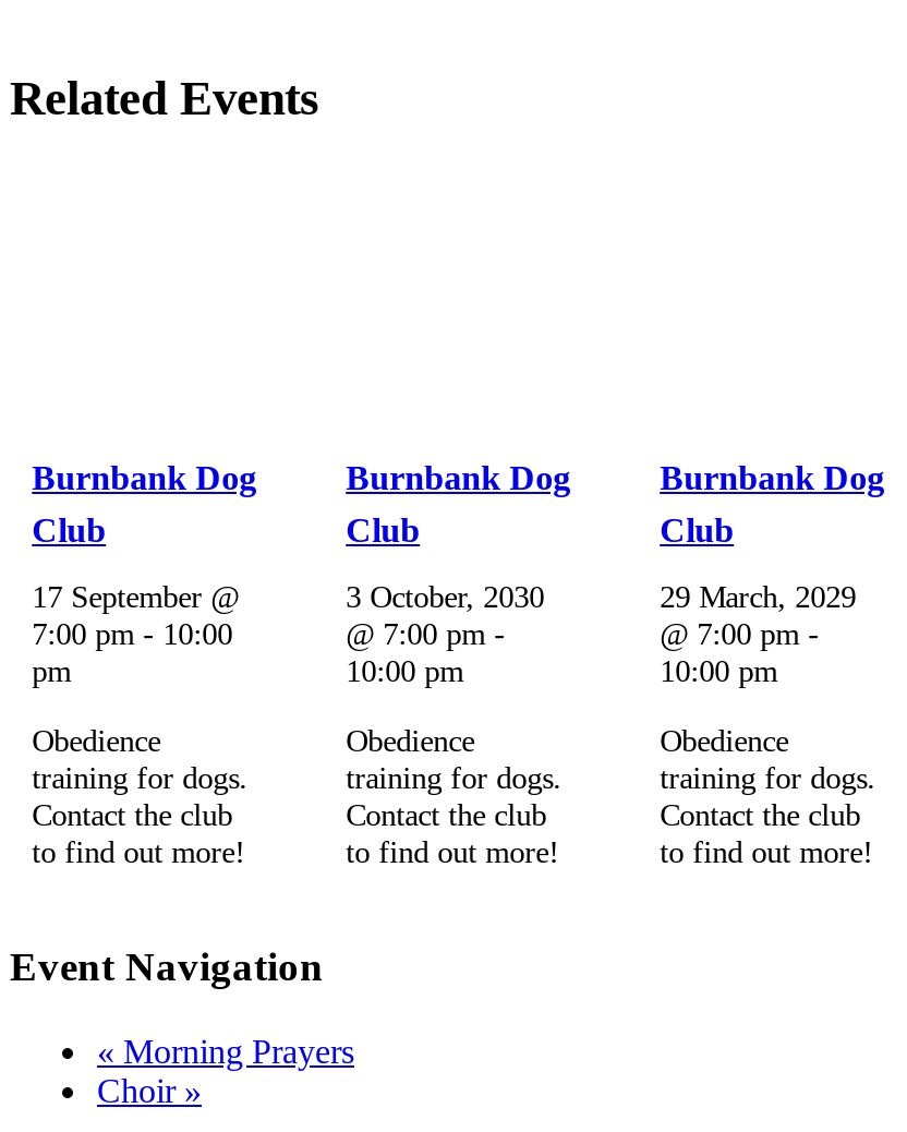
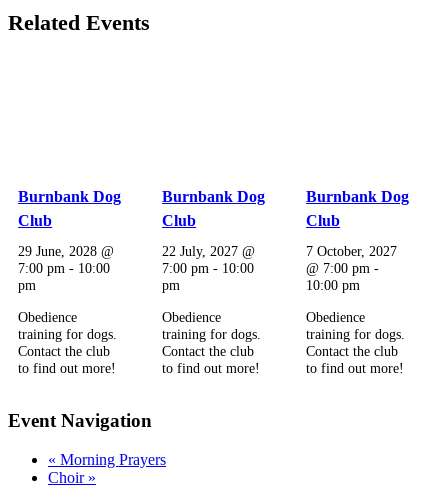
- 17 September @
+ 29 June, 2028 @

- 3 October, 2030
- @ 7:00 pm -
- 10:00 pm
+ 22 July, 2027 @
+ 7:00 pm - 10:00
+ pm

- 29 March, 2029
+ 7 October, 2027
